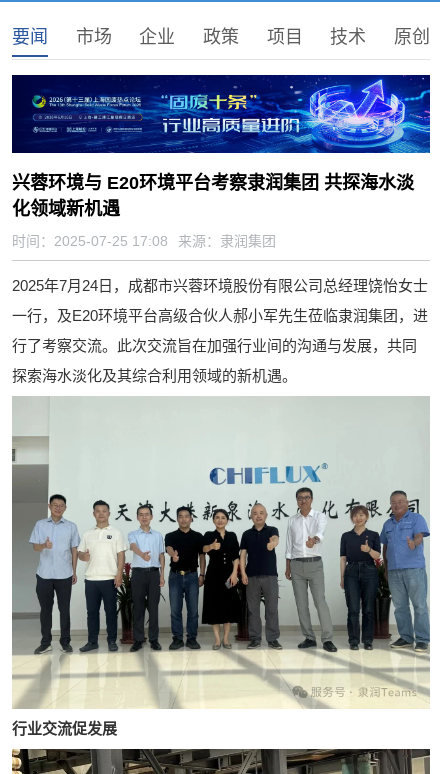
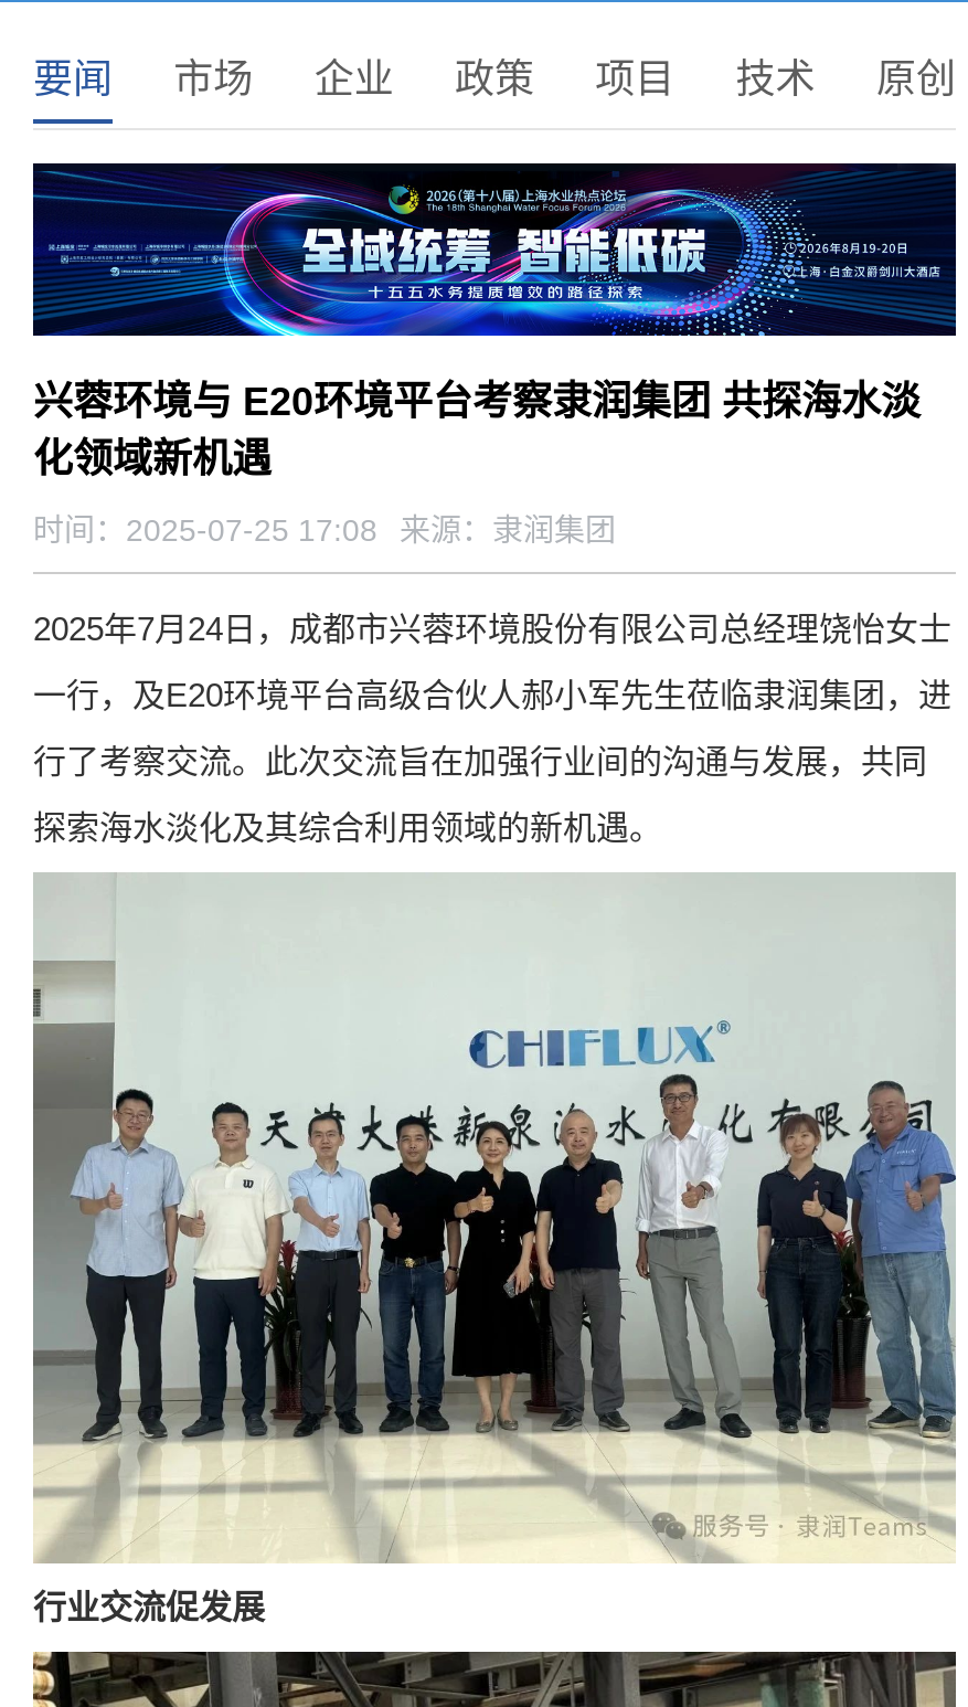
- [image]
+ [image]
